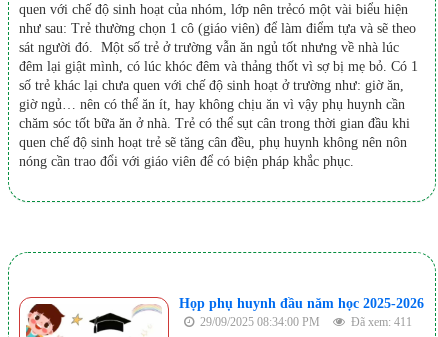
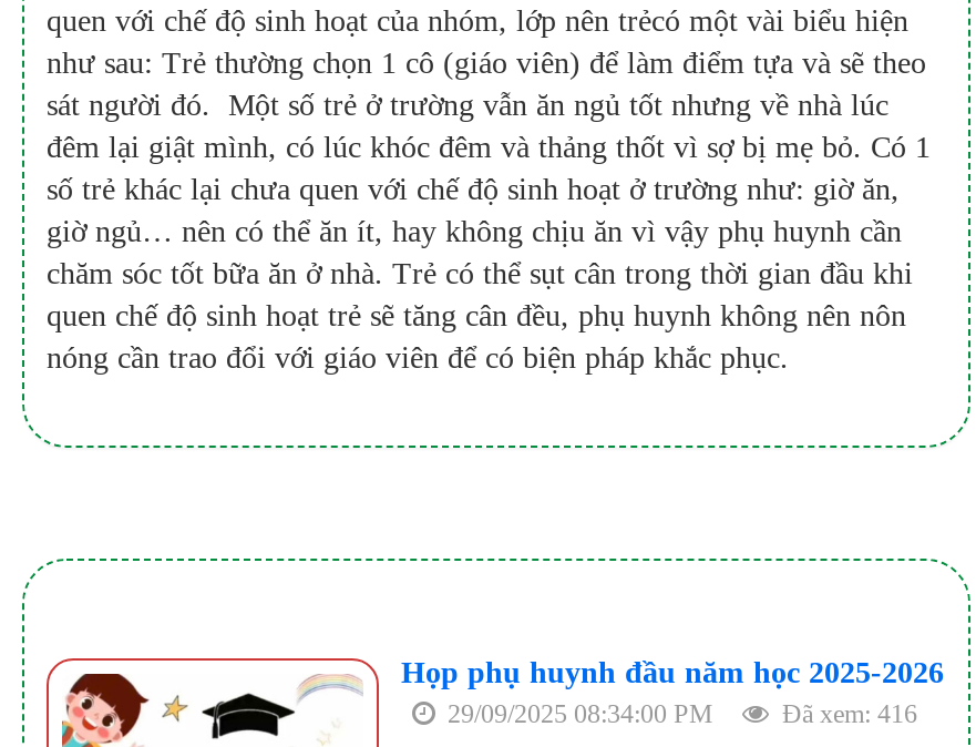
- 29/09/2025 08:34:00 PM Đã xem: 411
+ 29/09/2025 08:34:00 PM Đã xem: 416
